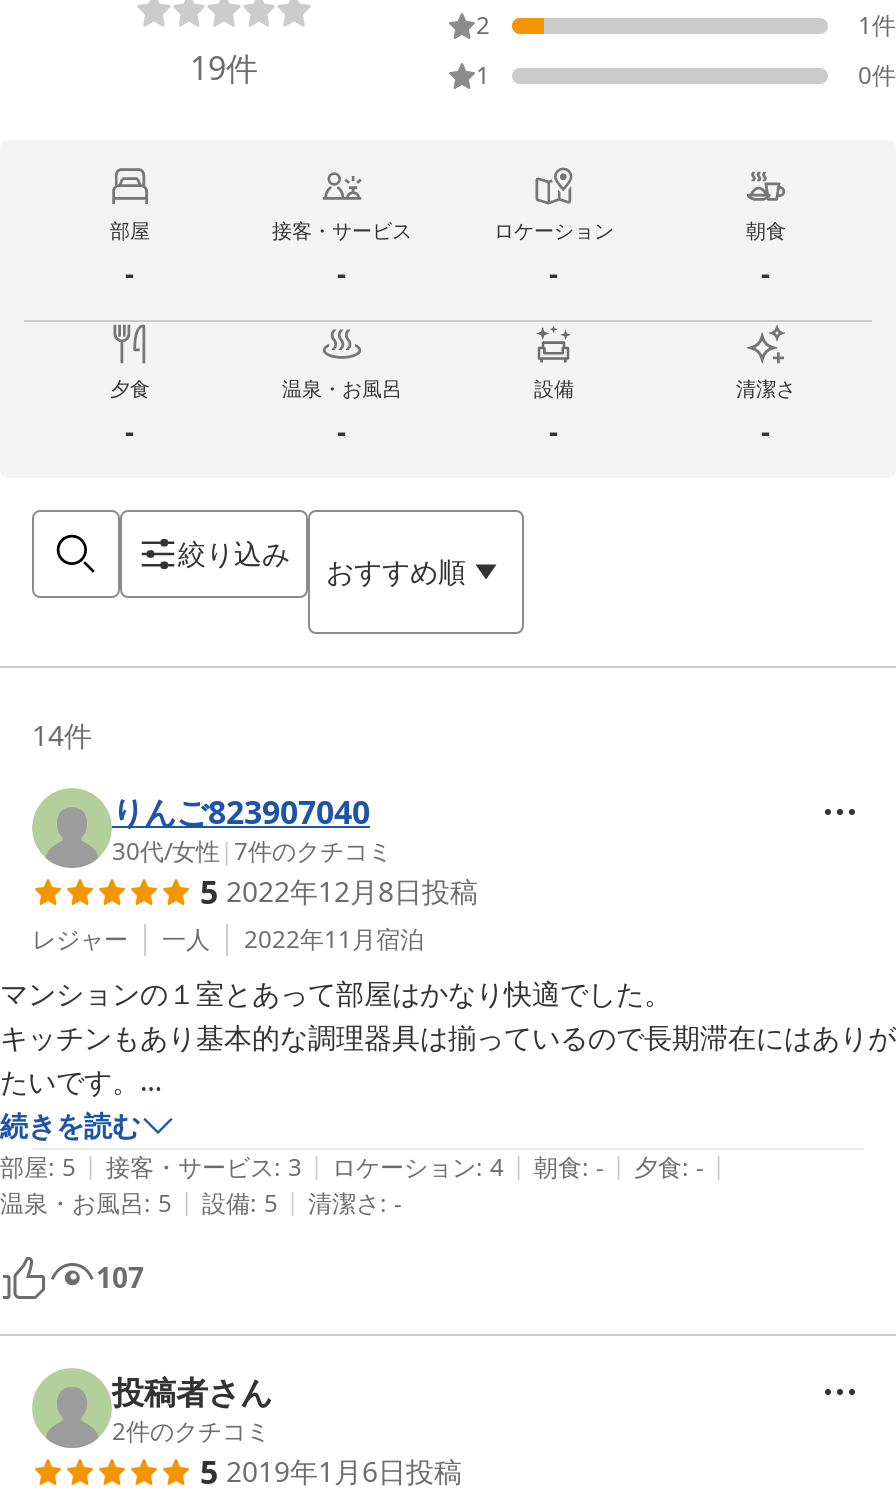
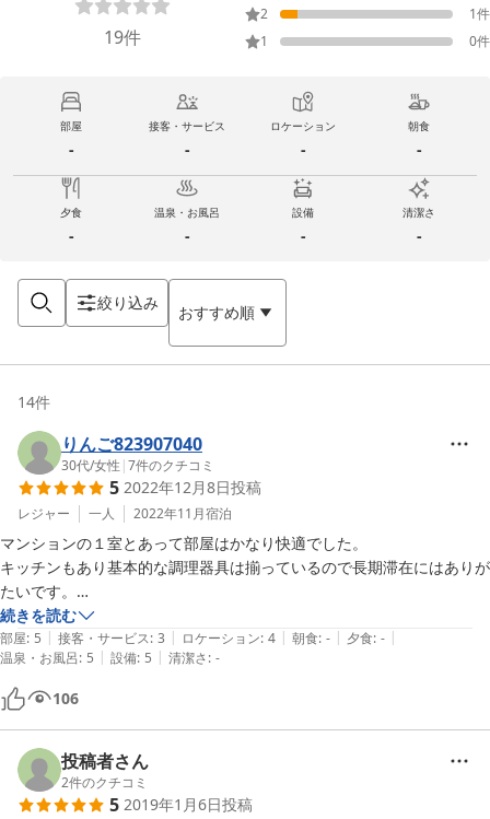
- 107
+ 106
